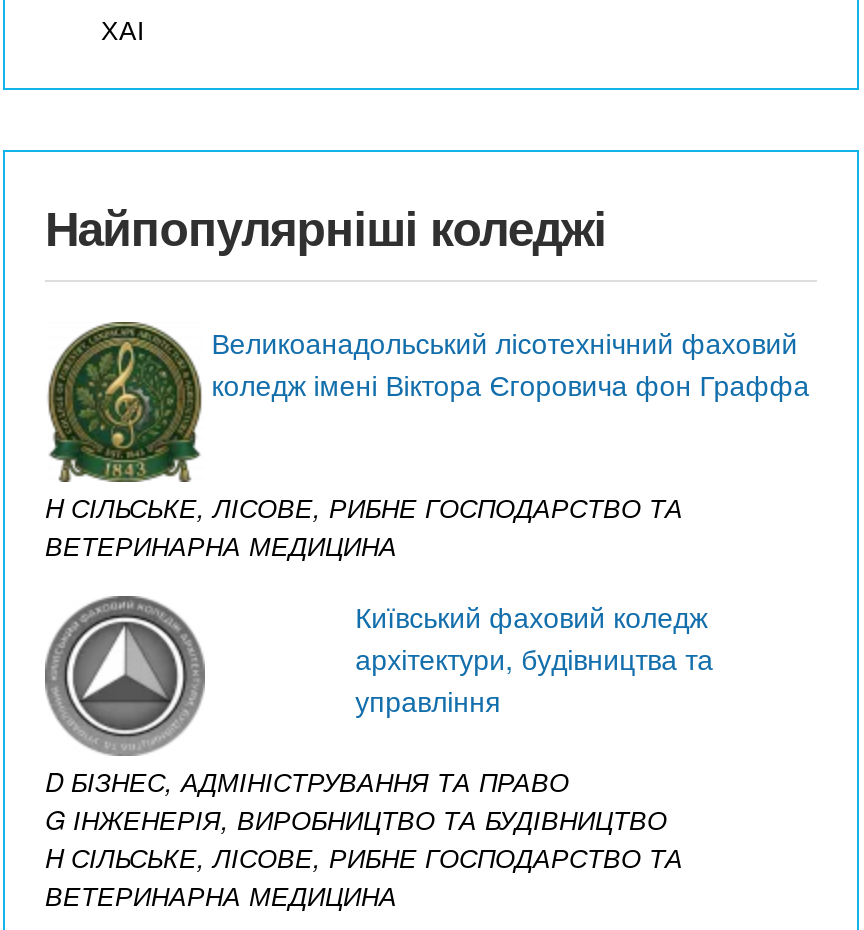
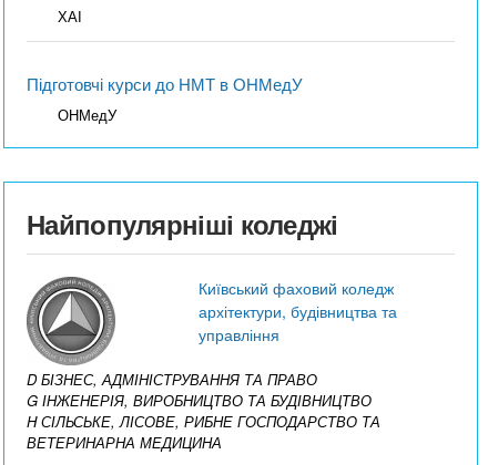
+ Підготовчі курси до НМТ в ОНМедУ
+ ОНМедУ

moved down: Найпопулярніші коледжі

- [image]
- Великоанадольський лісотехнічний фаховий
- коледж імені Віктора Єгоровича фон Граффа
- H СІЛЬСЬКЕ, ЛІСОВЕ, РИБНЕ ГОСПОДАРСТВО ТА
- ВЕТЕРИНАРНА МЕДИЦИНА
